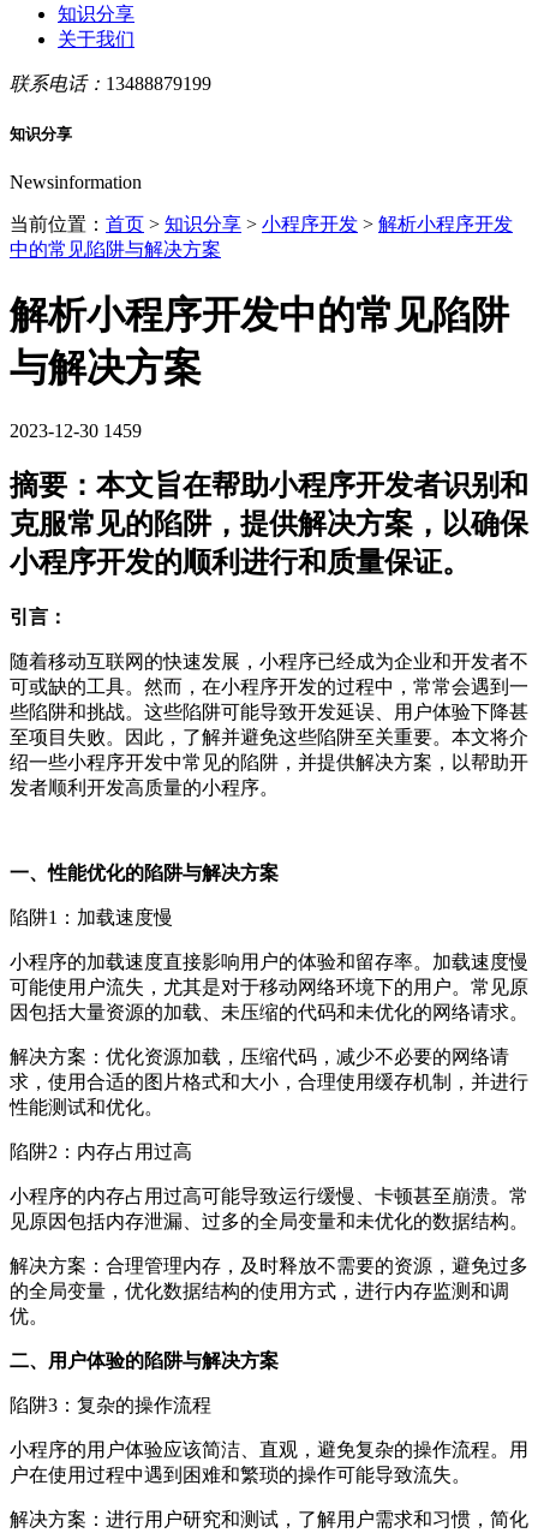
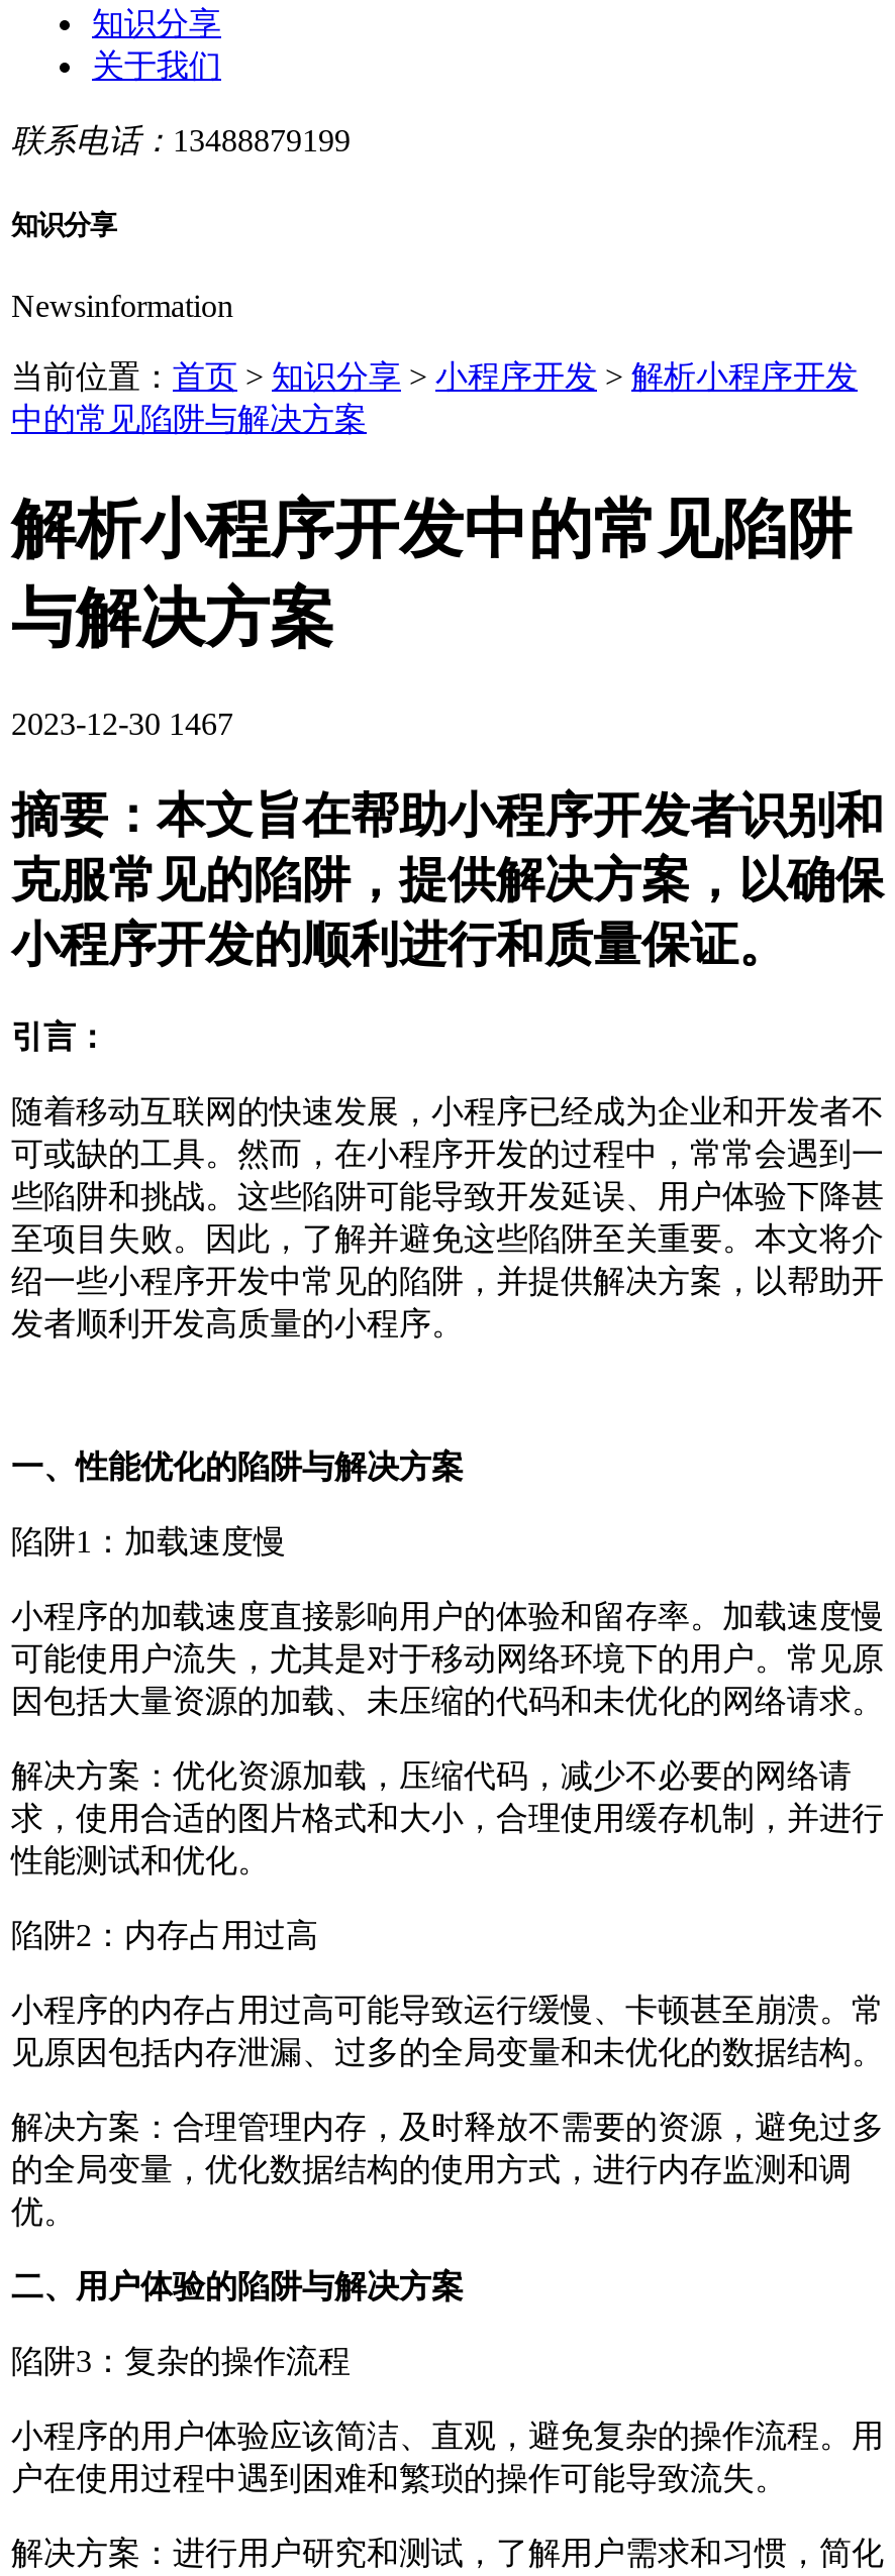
- 2023-12-30 1459
+ 2023-12-30 1467
